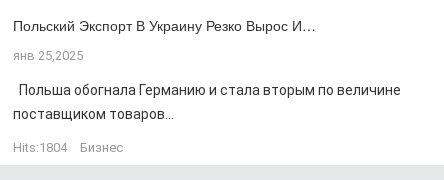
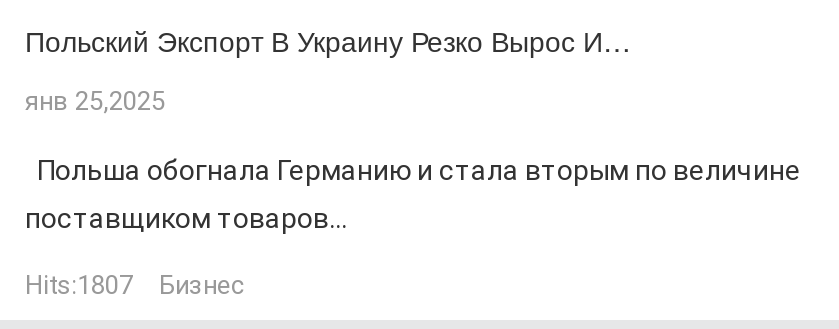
- Hits:1804 Бизнес
+ Hits:1807 Бизнес
